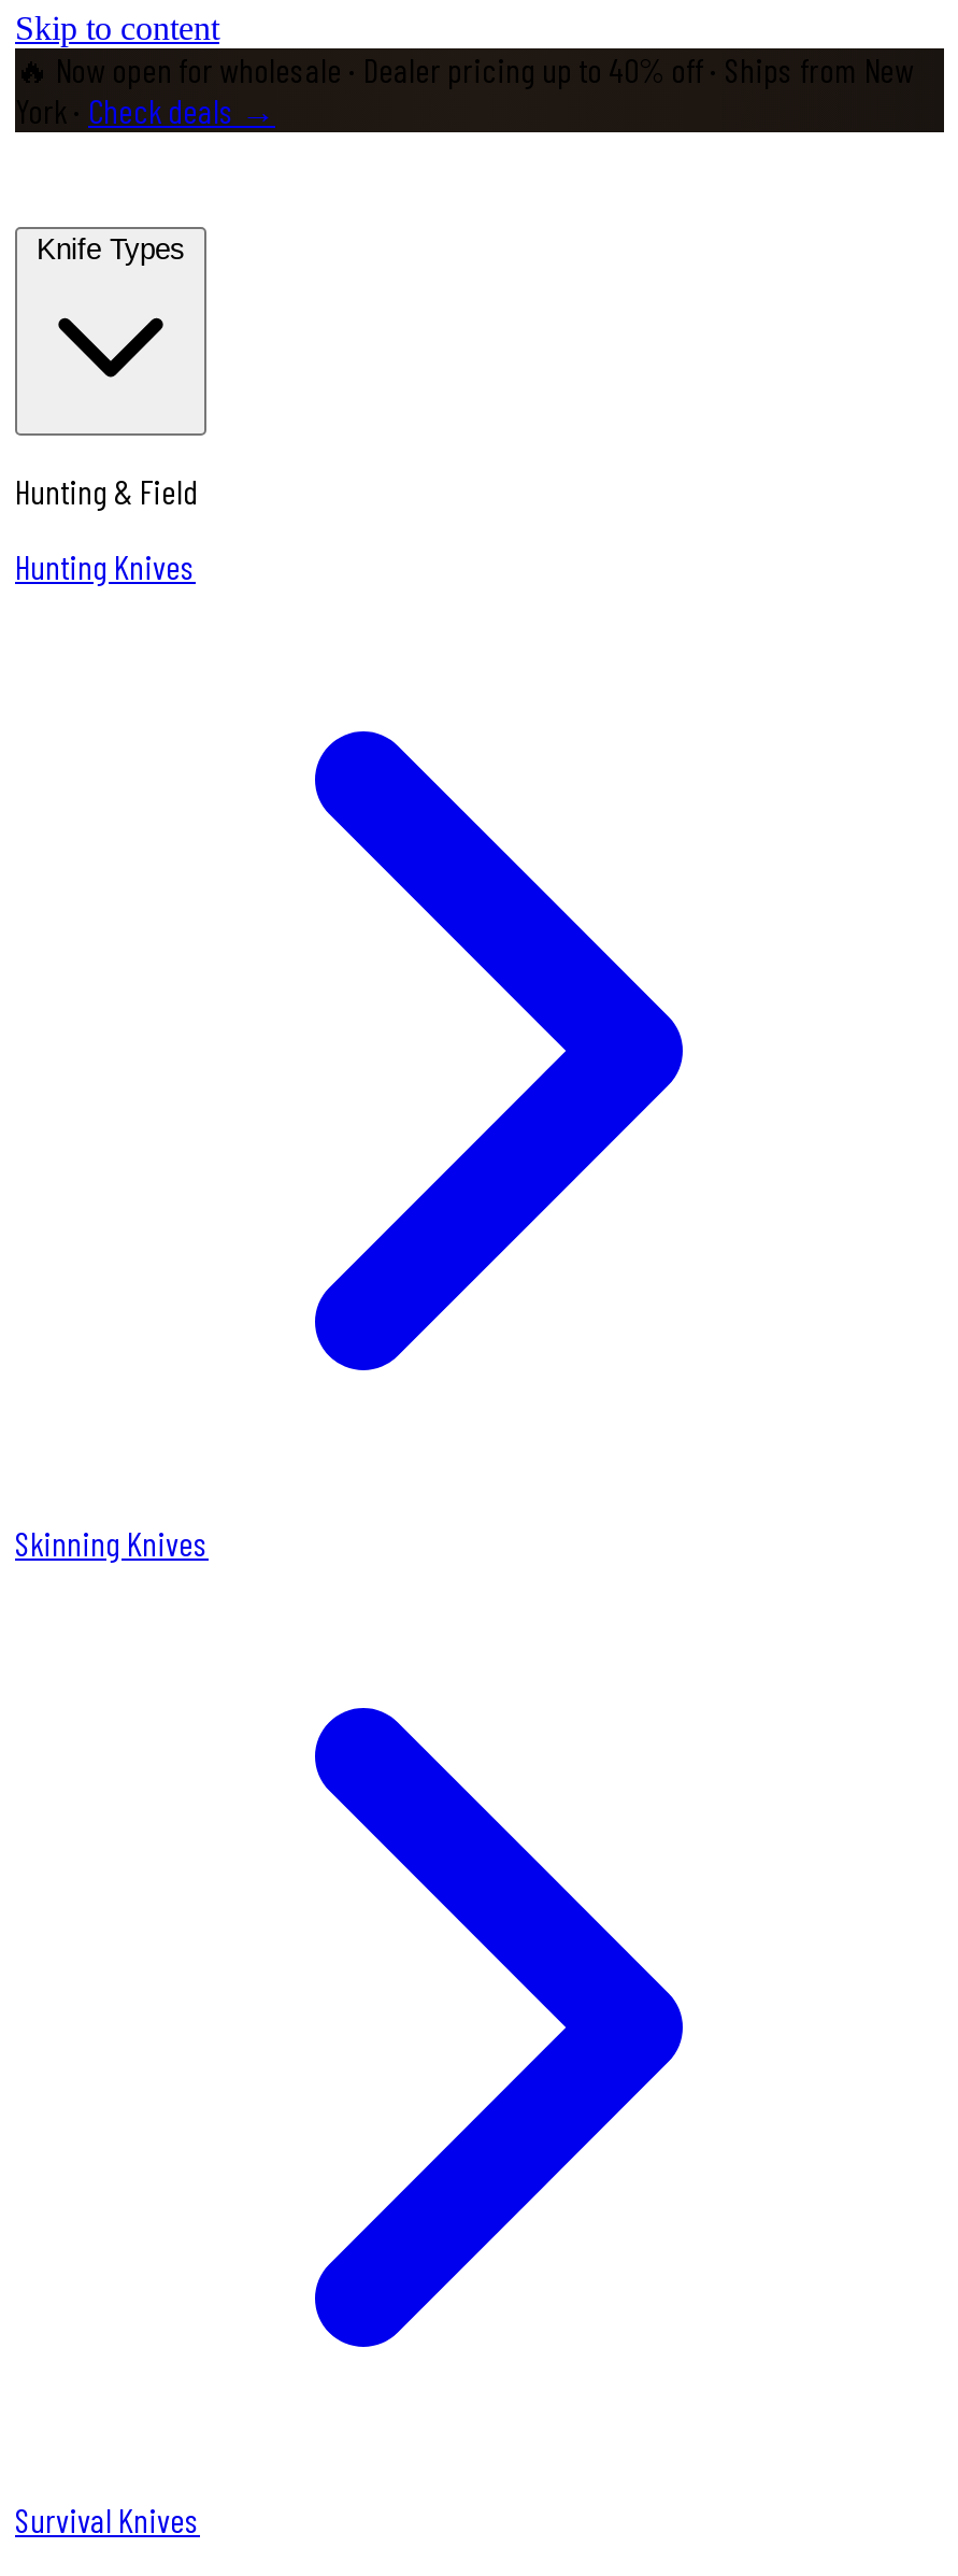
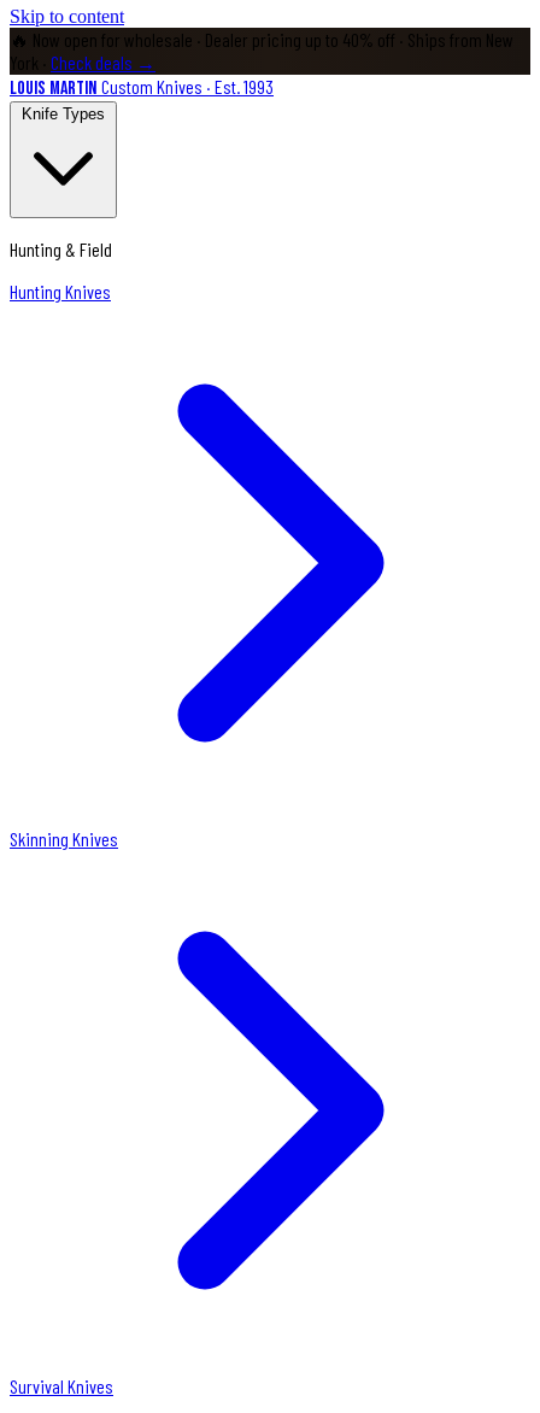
+ Louis Martin Custom Knives · Est. 1993
